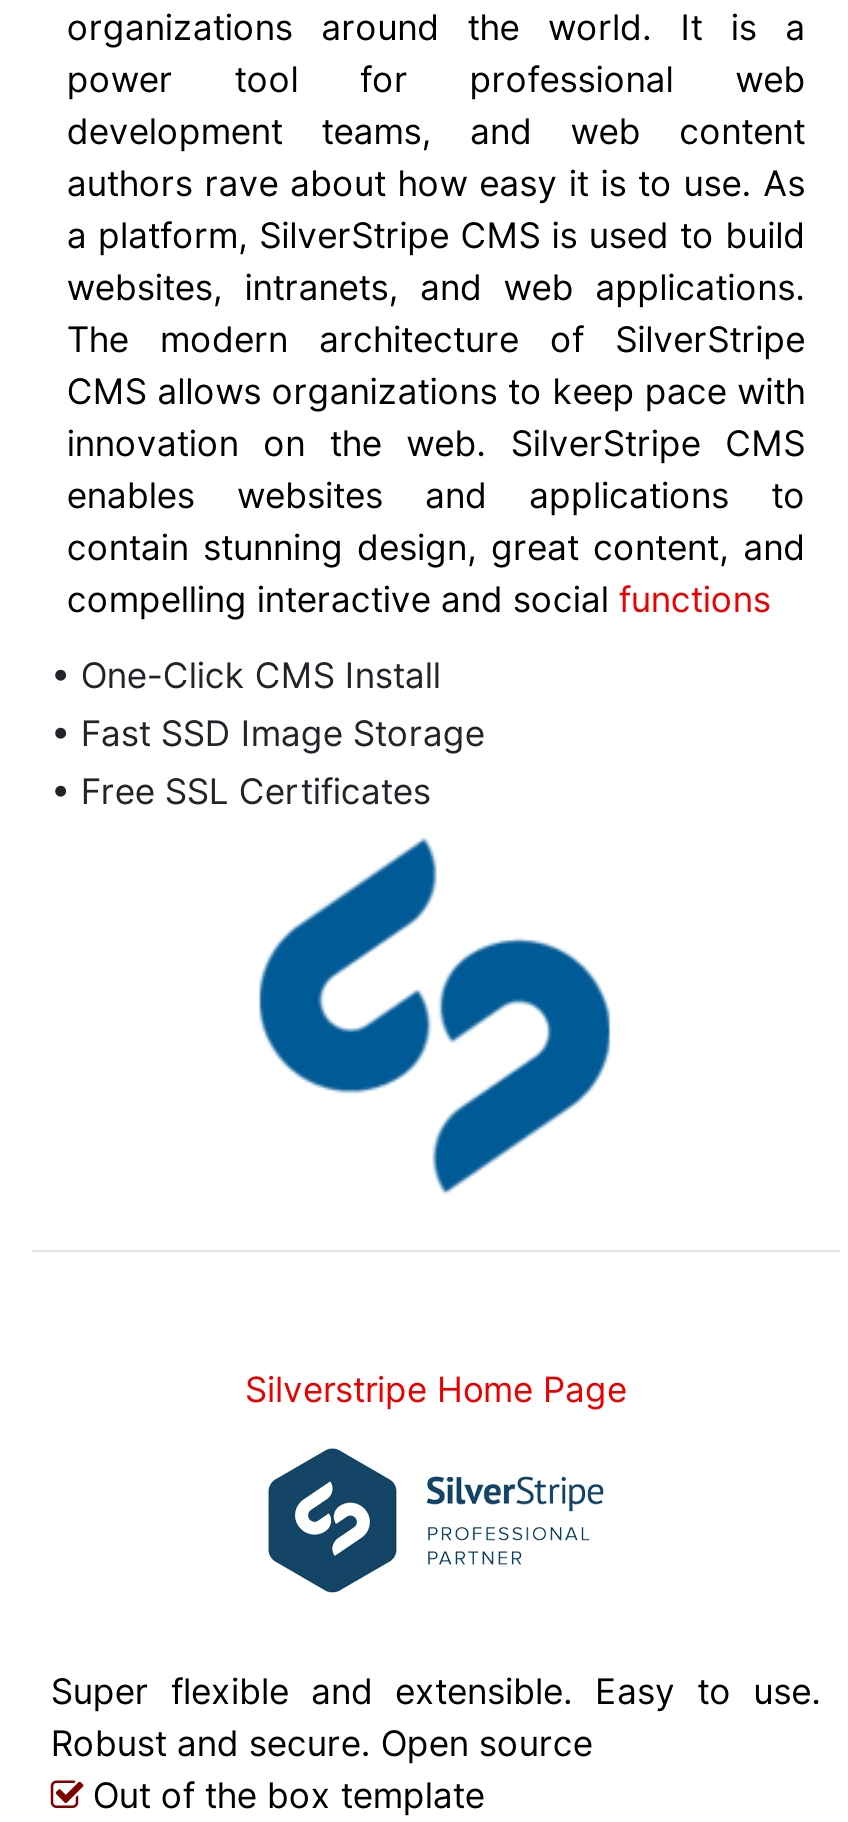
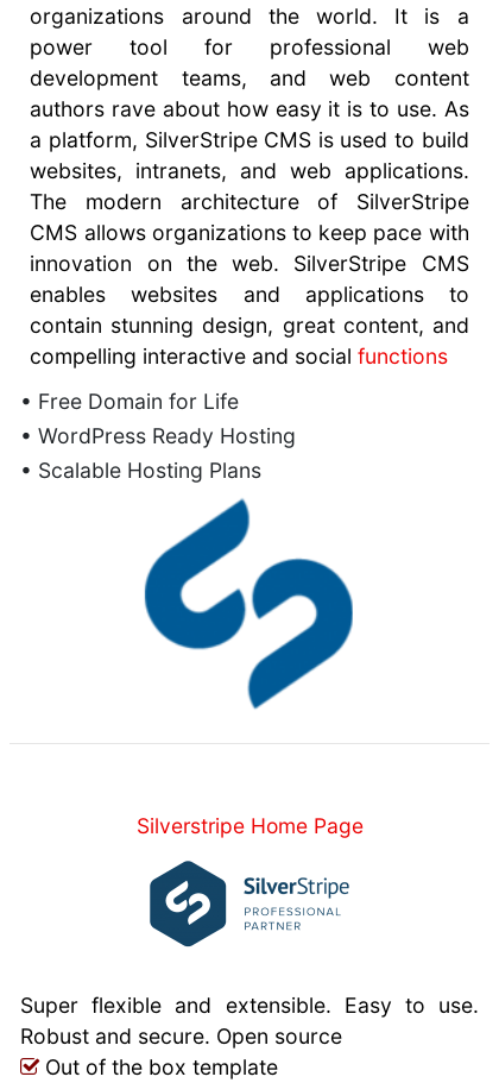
- • One-Click CMS Install
- • Fast SSD Image Storage
- • Free SSL Certificates
+ • Free Domain for Life
+ • WordPress Ready Hosting
+ • Scalable Hosting Plans
